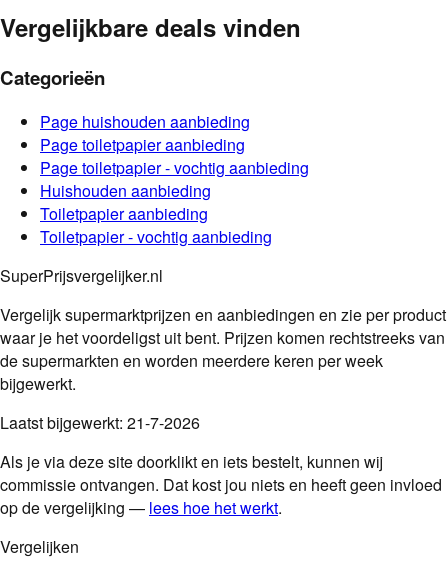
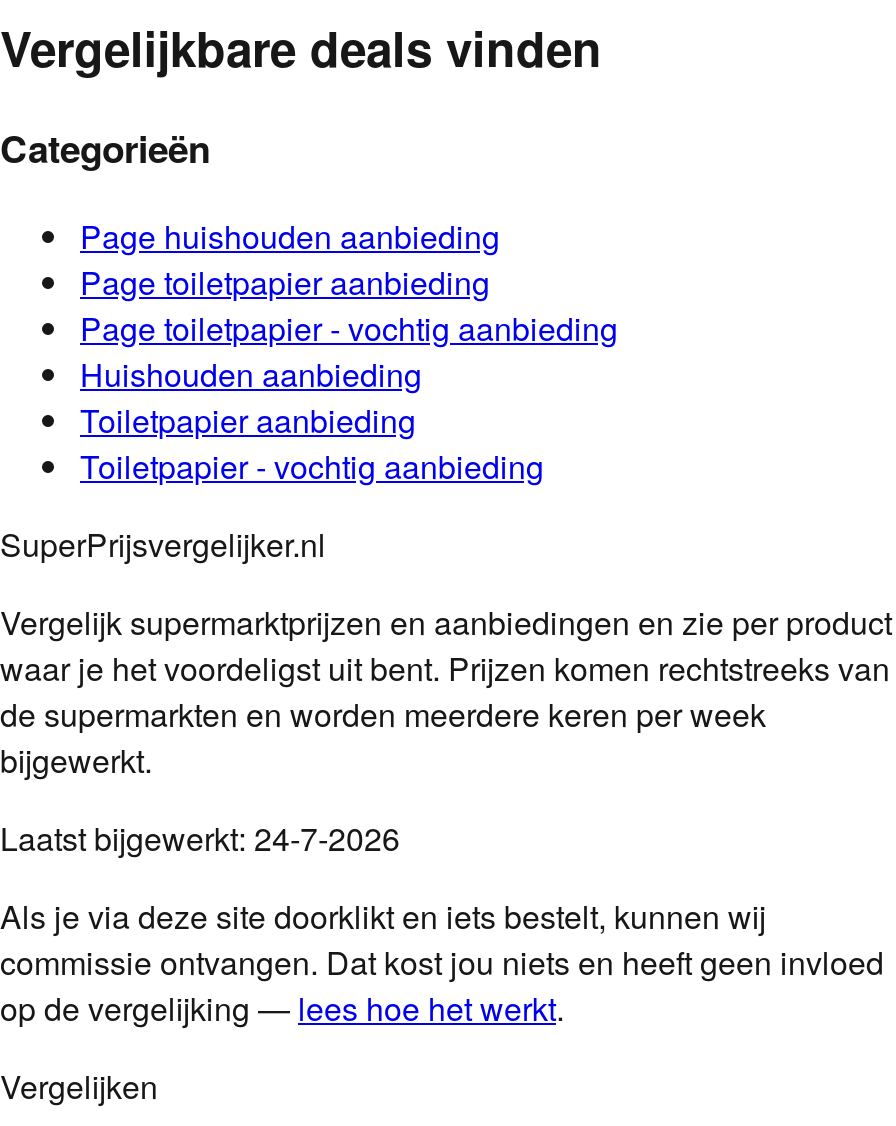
- Laatst bijgewerkt: 21-7-2026
+ Laatst bijgewerkt: 24-7-2026
